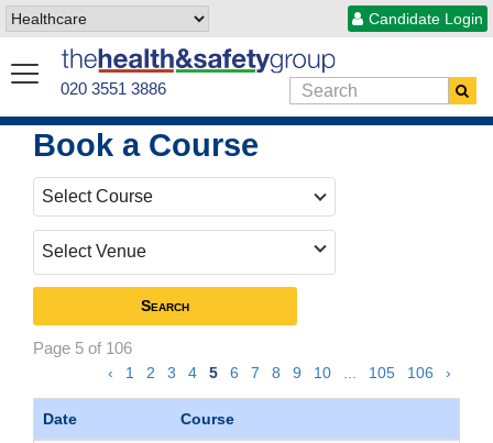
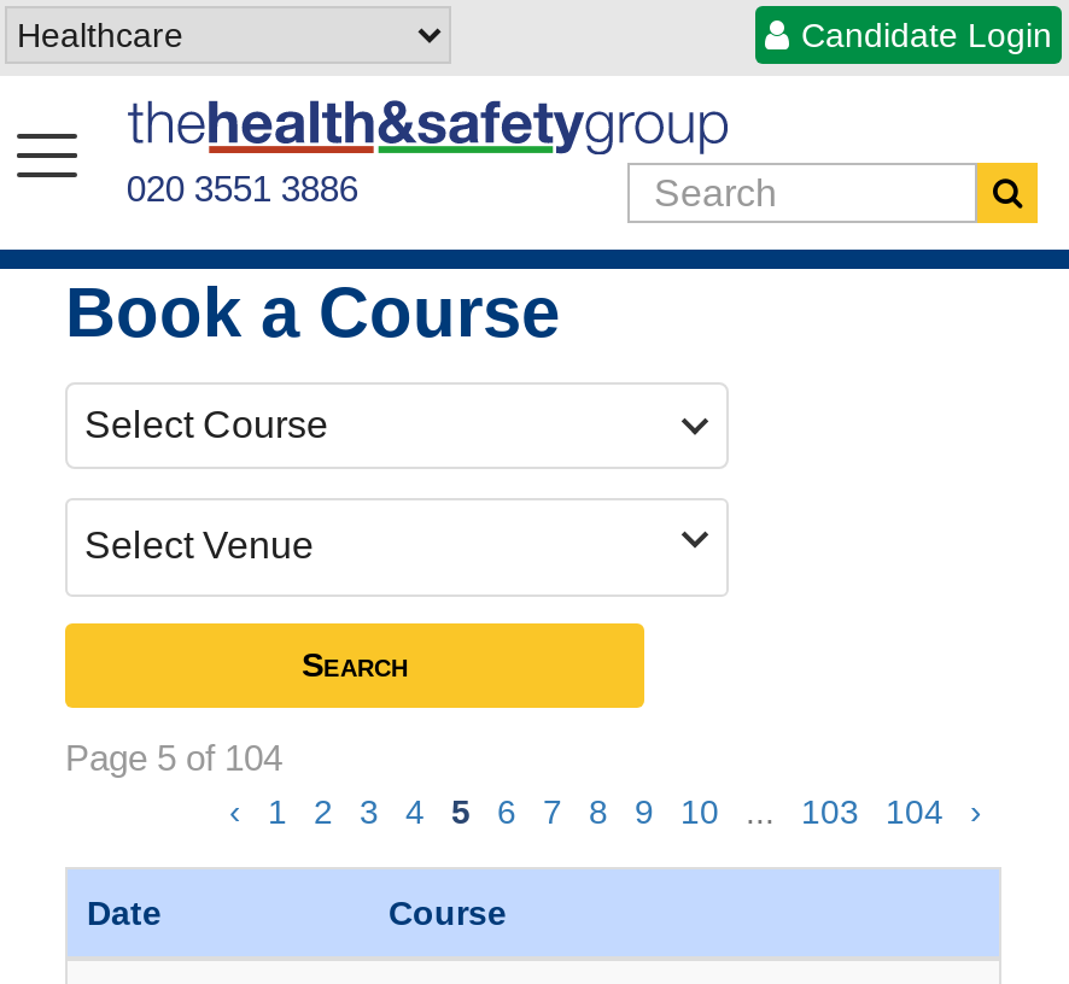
- Page 5 of 106
+ Page 5 of 104

- 105
+ 103

- 106
+ 104
